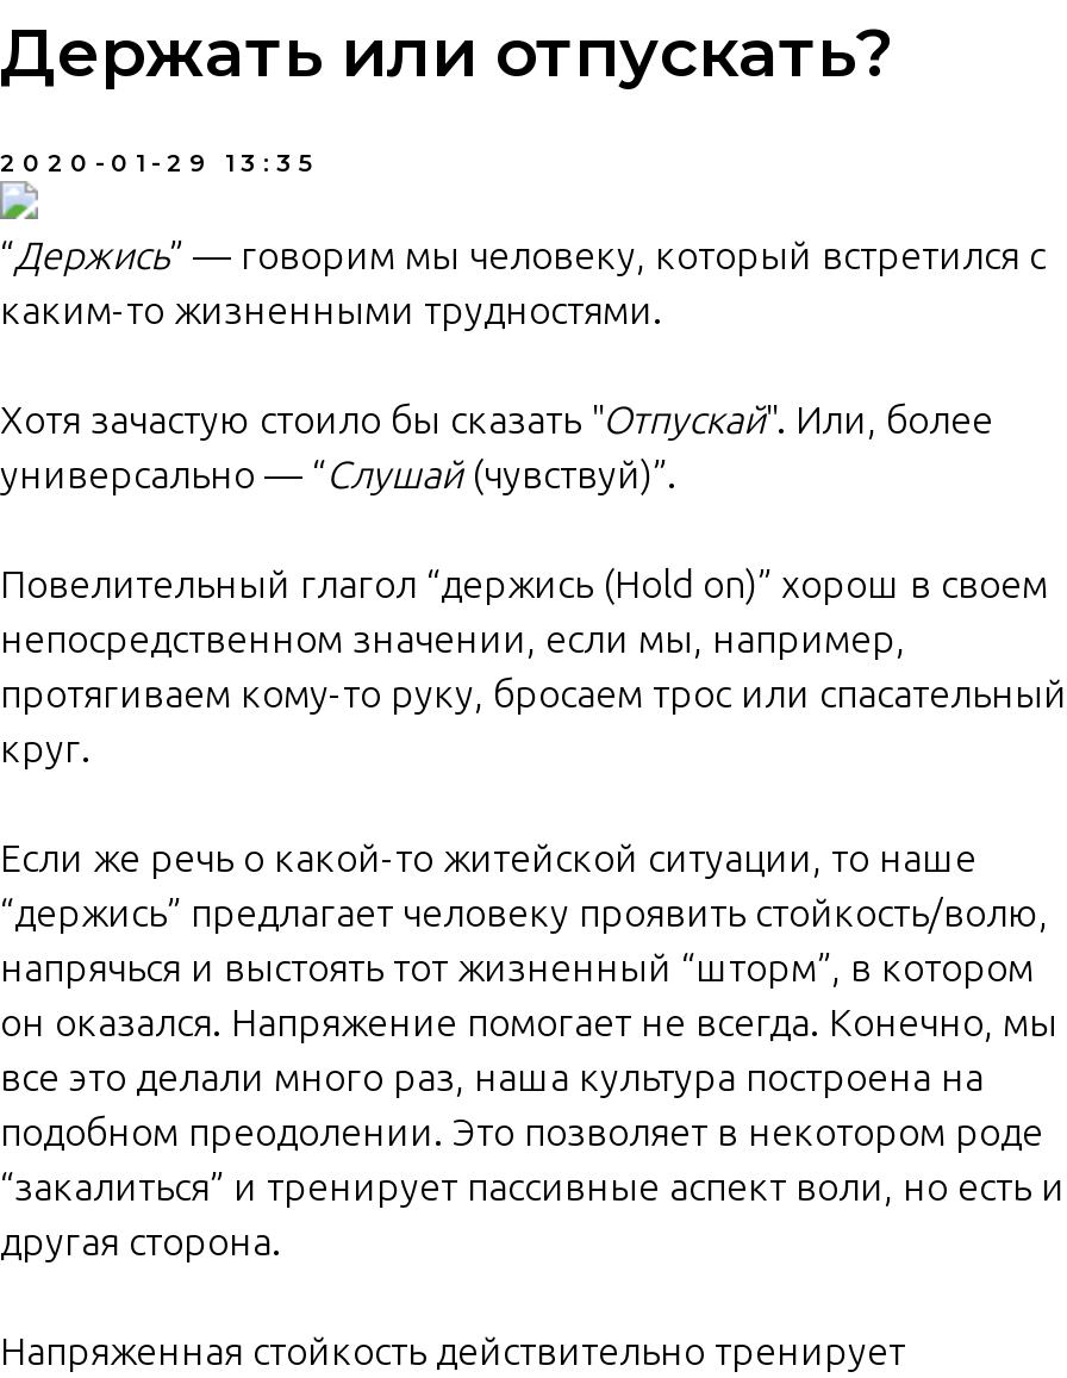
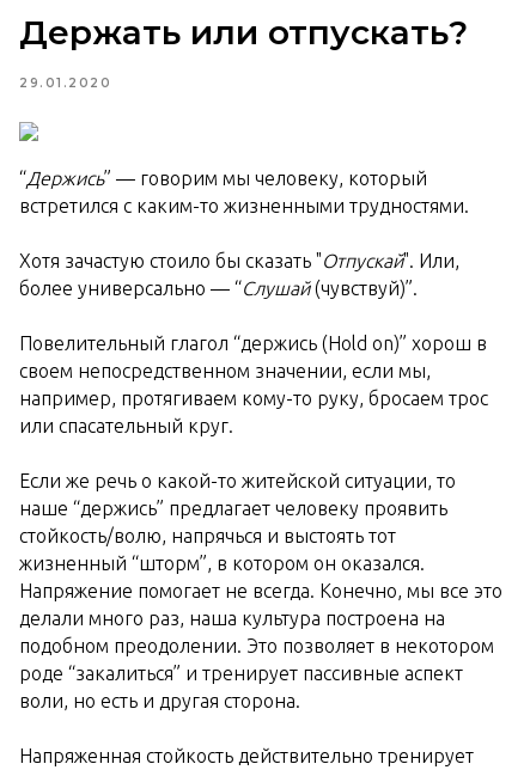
- 2020-01-29 13:35
+ 29.01.2020
